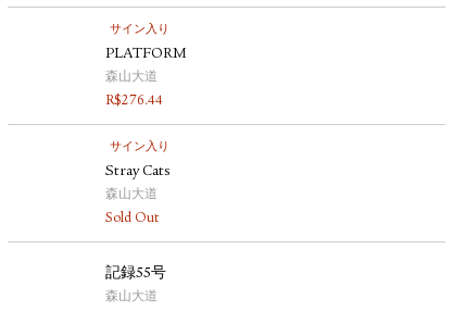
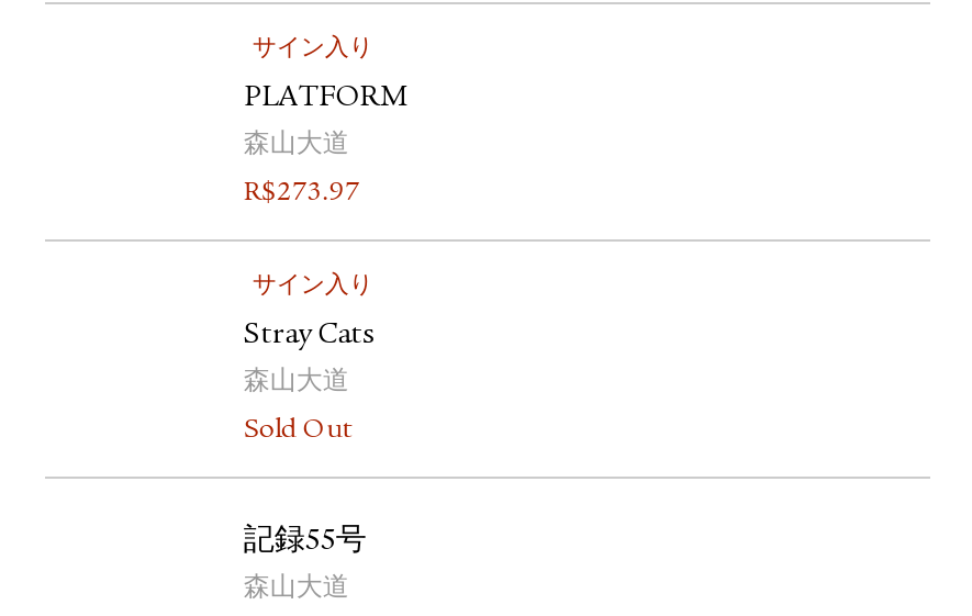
- R$276.44
+ R$273.97
